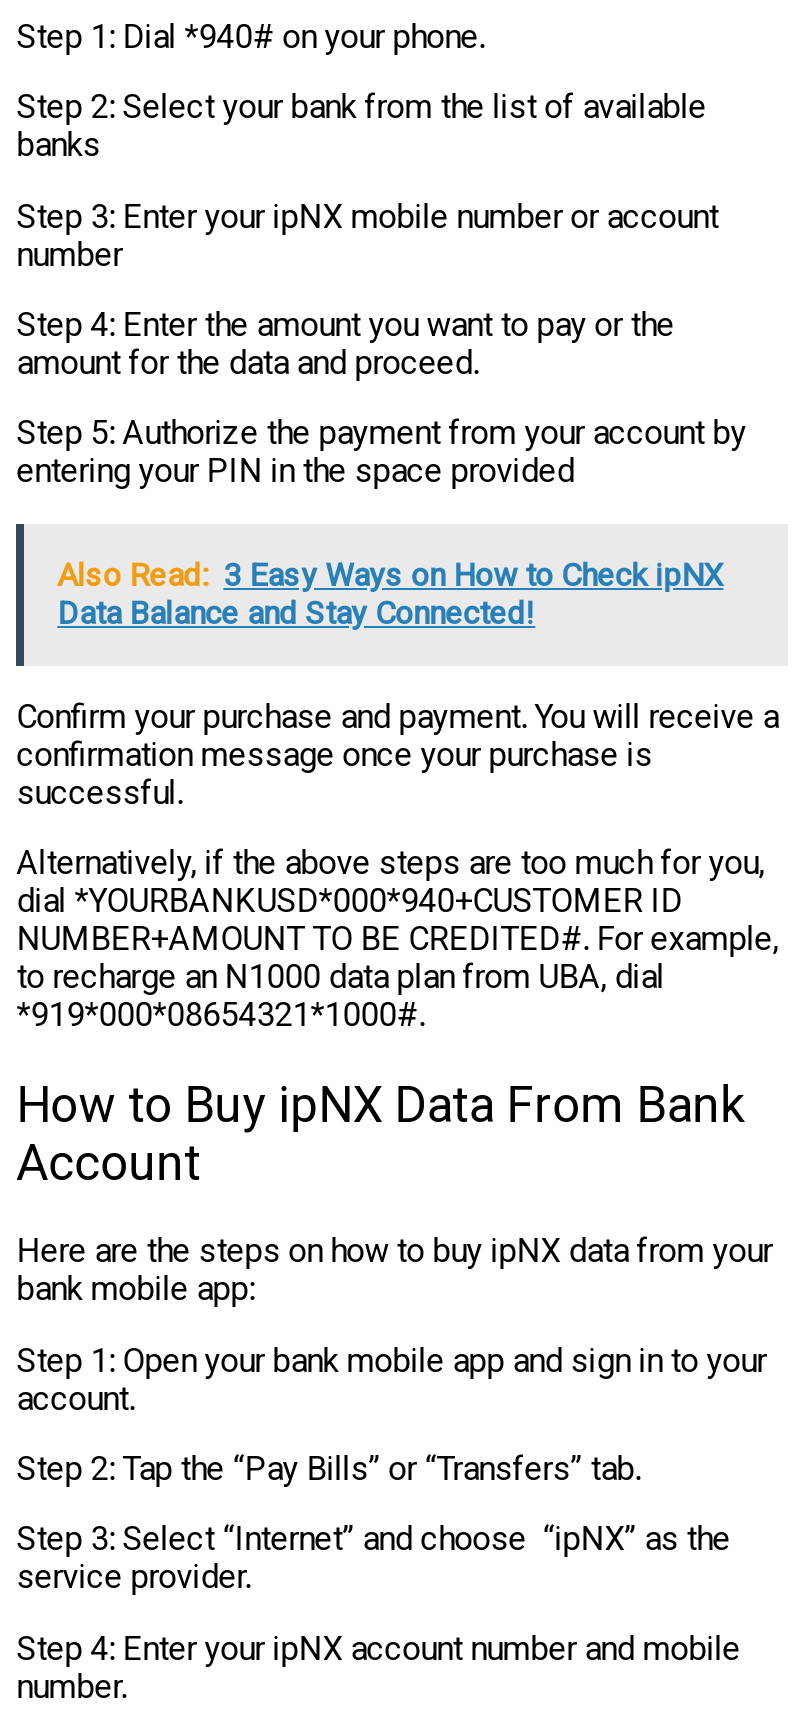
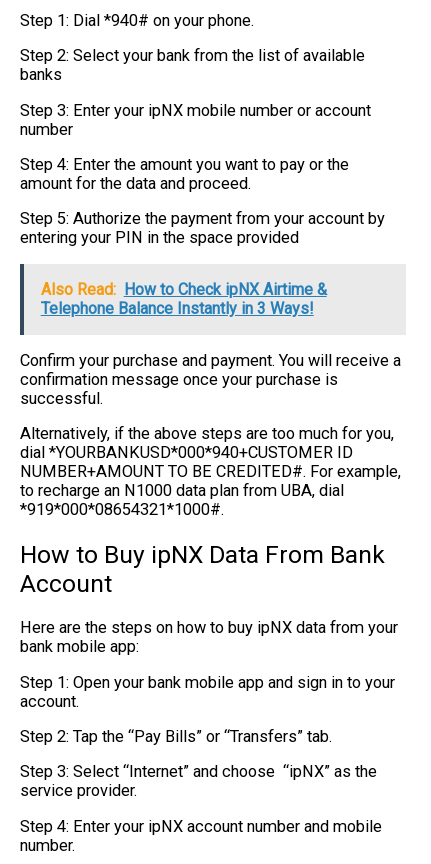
- Also Read: 3 Easy Ways on How to Check ipNX
- Data Balance and Stay Connected!
+ Also Read: How to Check ipNX Airtime &
+ Telephone Balance Instantly in 3 Ways!
